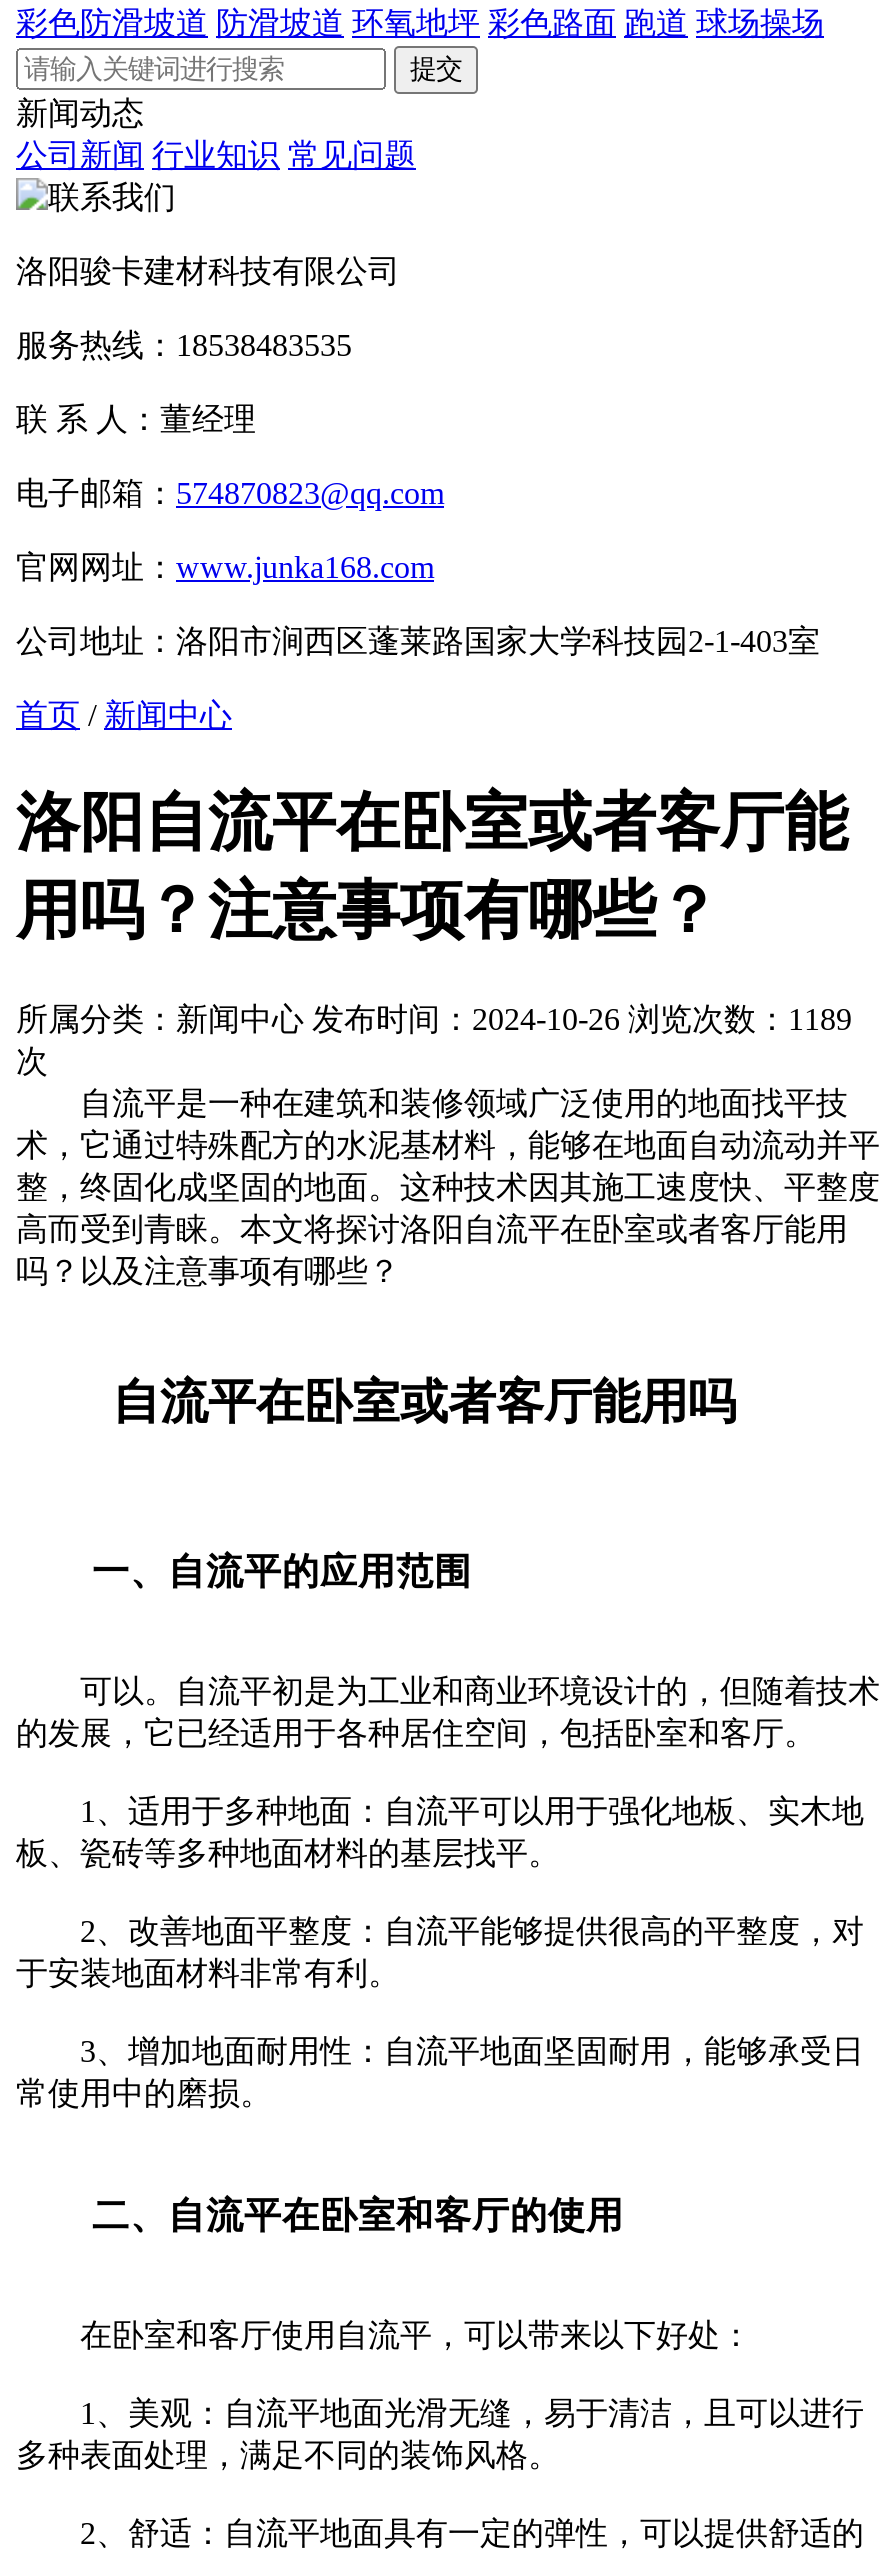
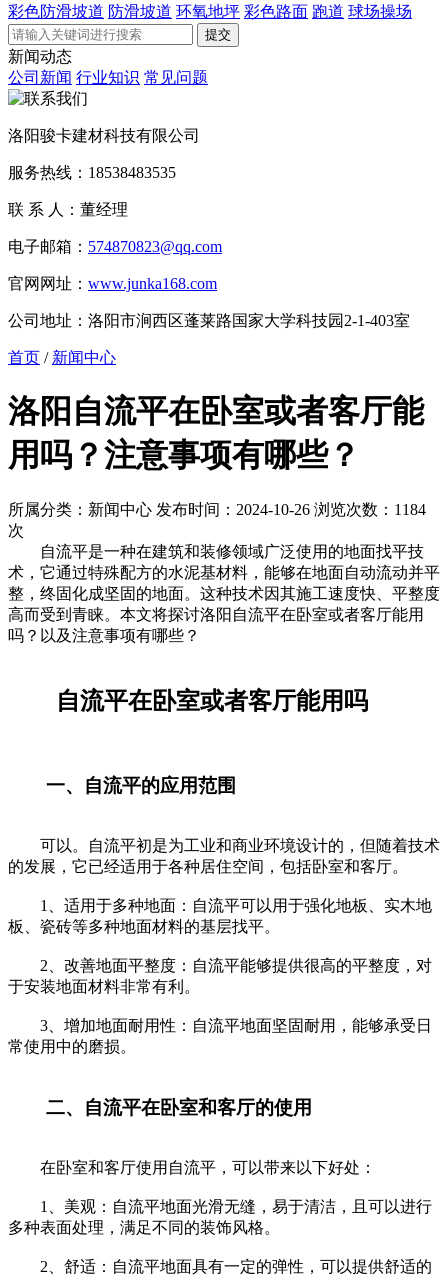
- 所属分类：新闻中心 发布时间：2024-10-26 浏览次数：1189
+ 所属分类：新闻中心 发布时间：2024-10-26 浏览次数：1184
